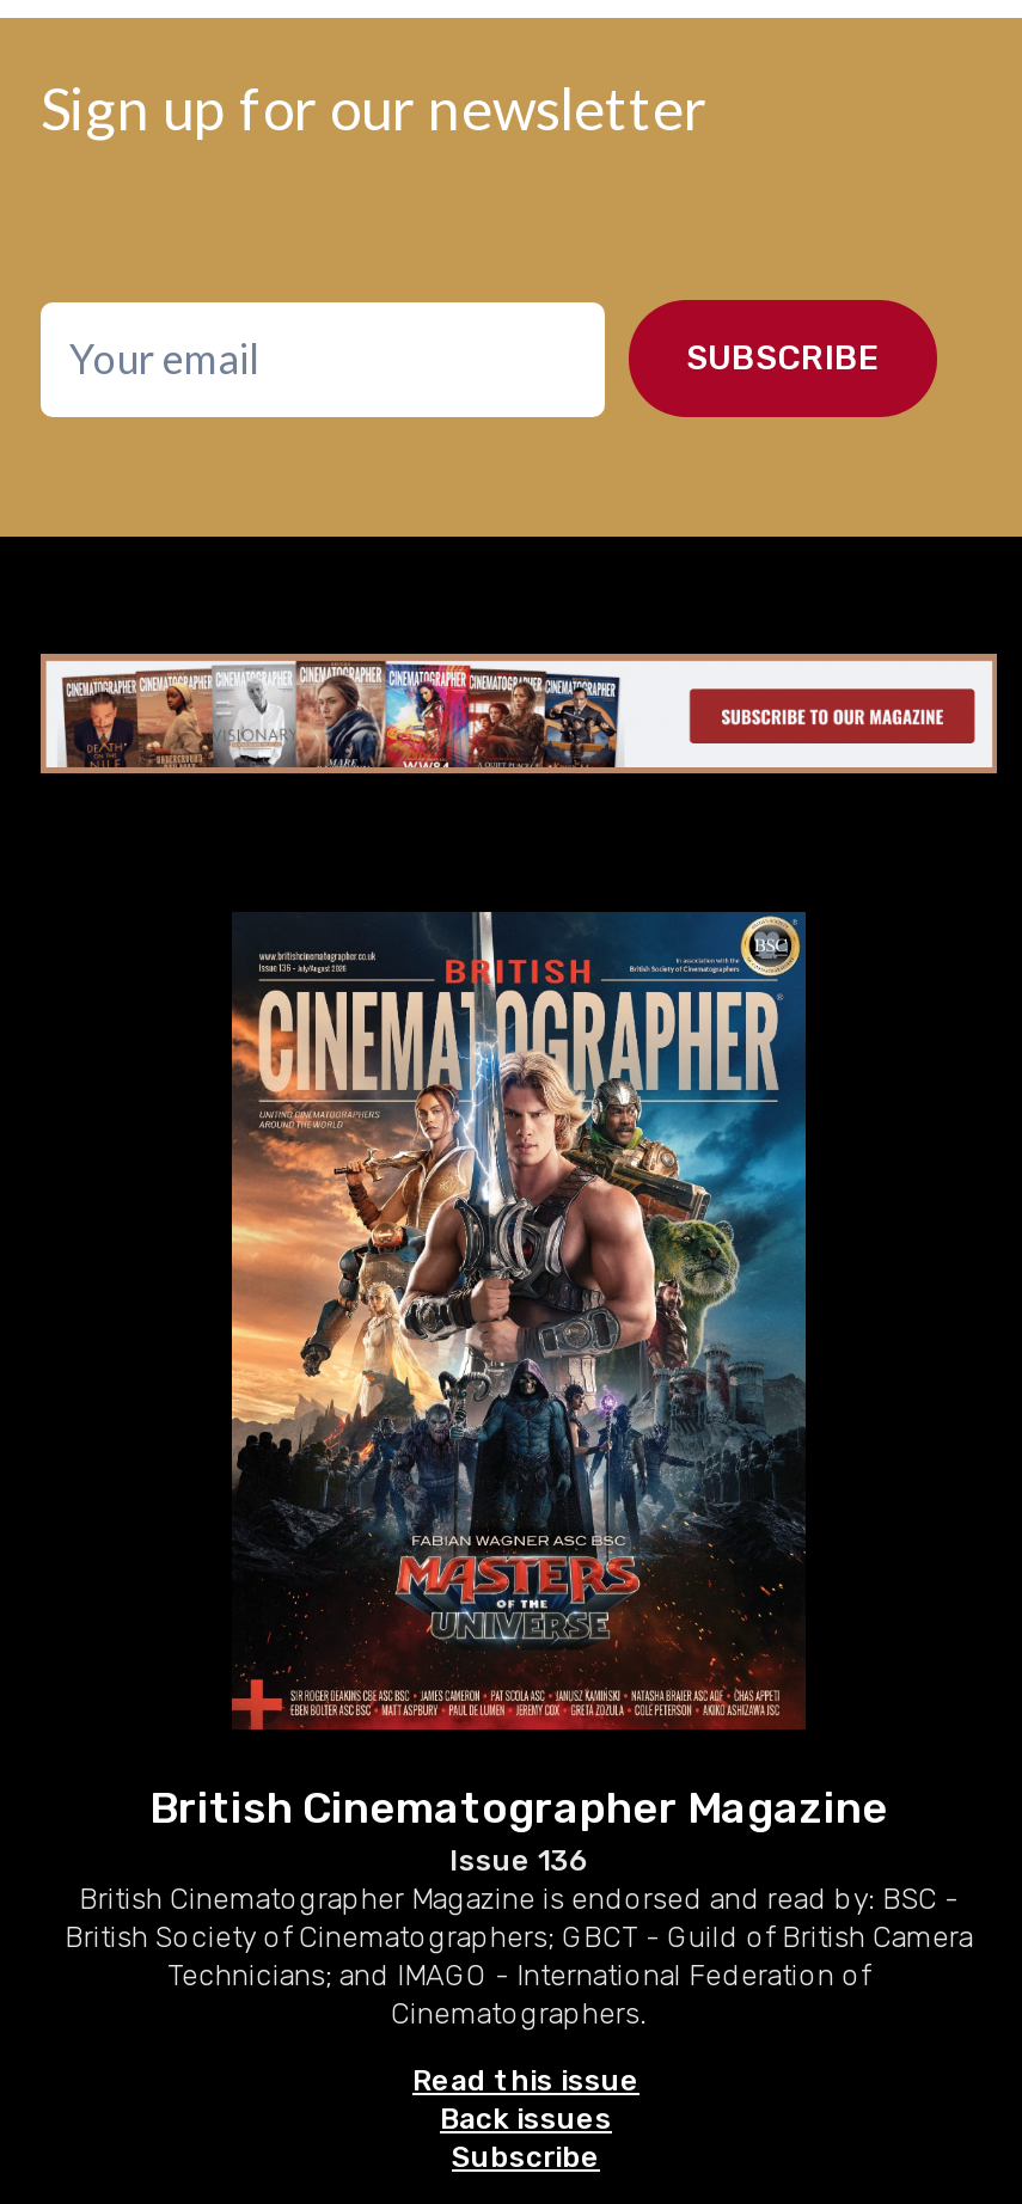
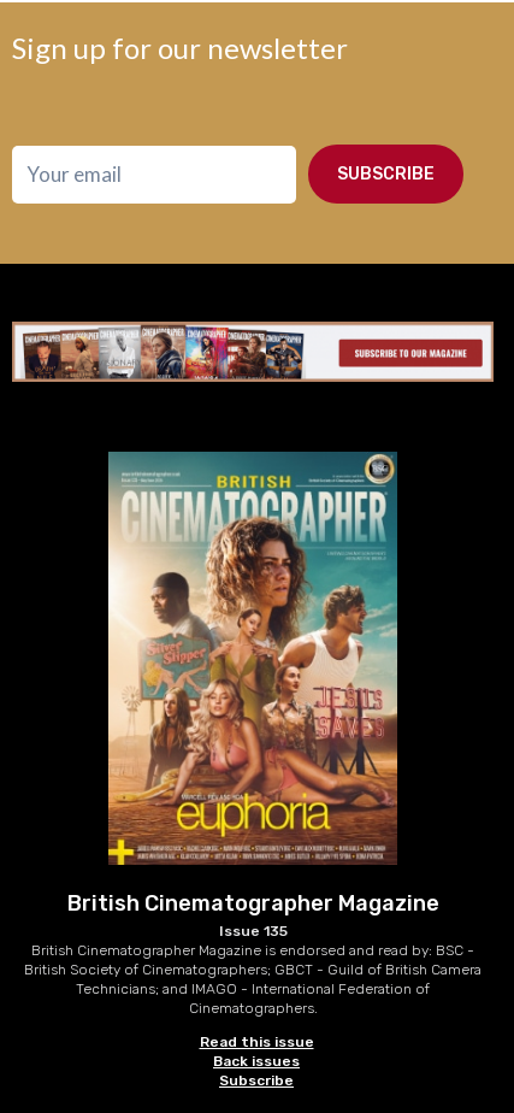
- [image]
+ [image]

- Issue 136
+ Issue 135
